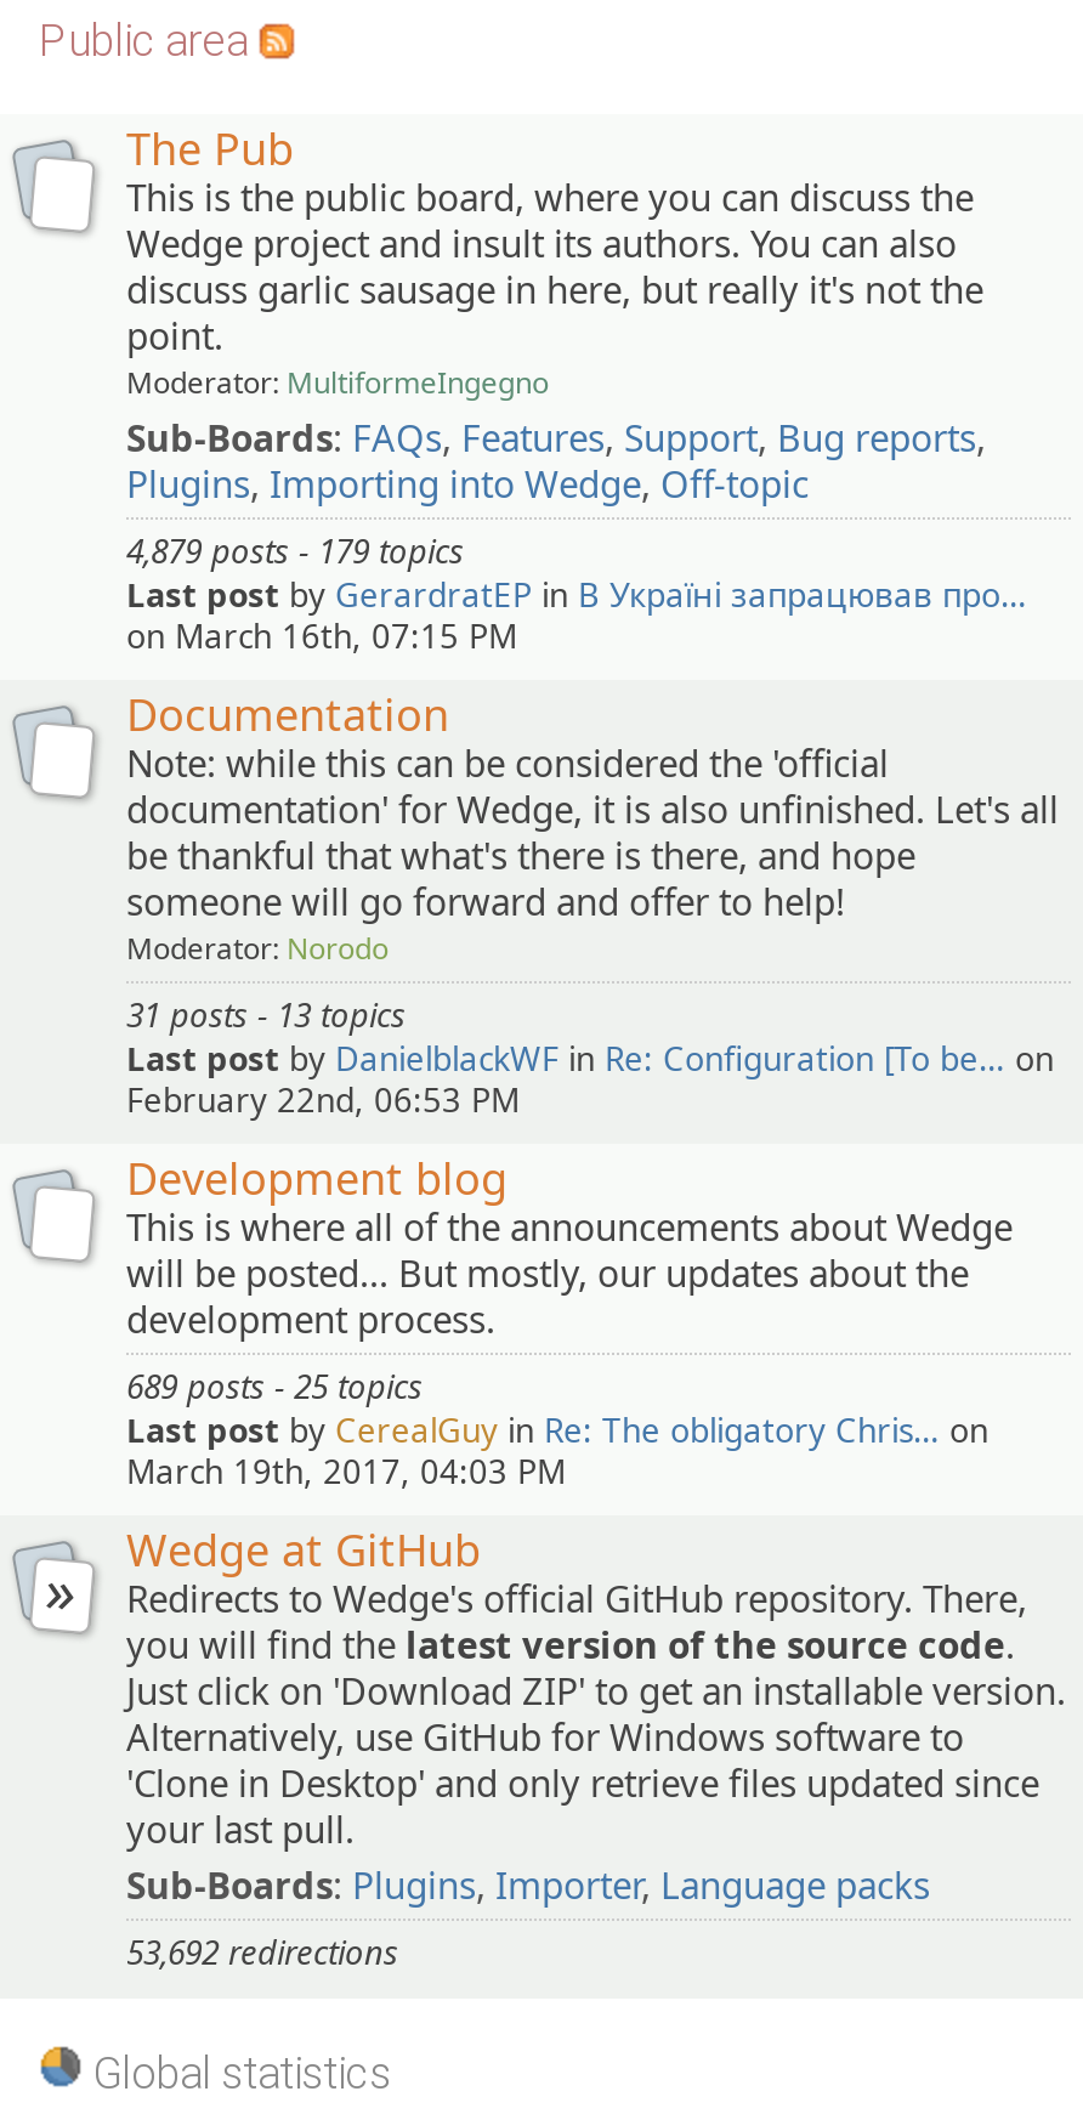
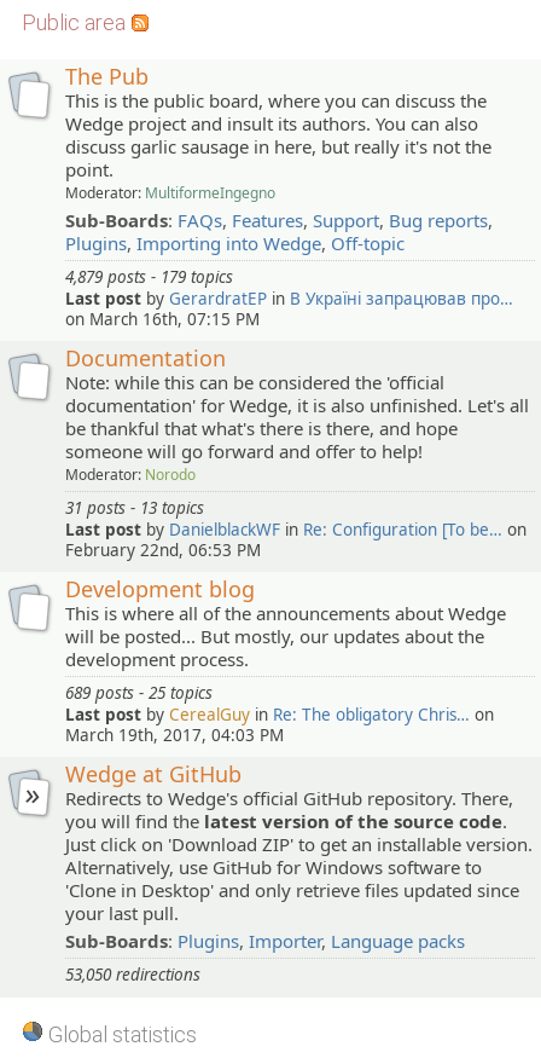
- 53,692 redirections
+ 53,050 redirections
